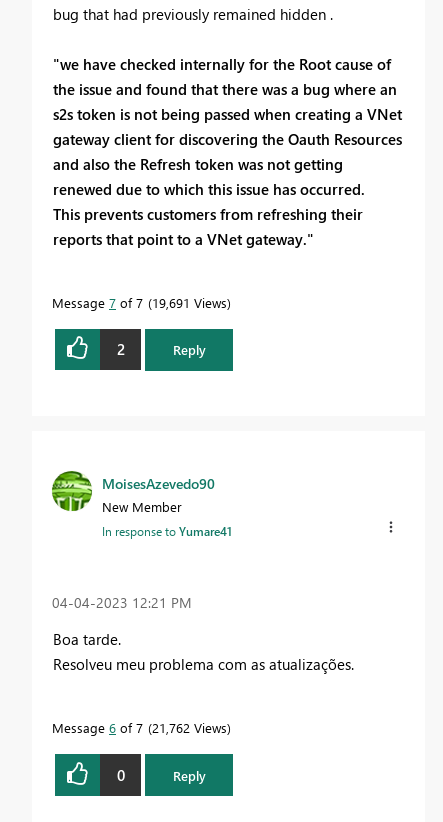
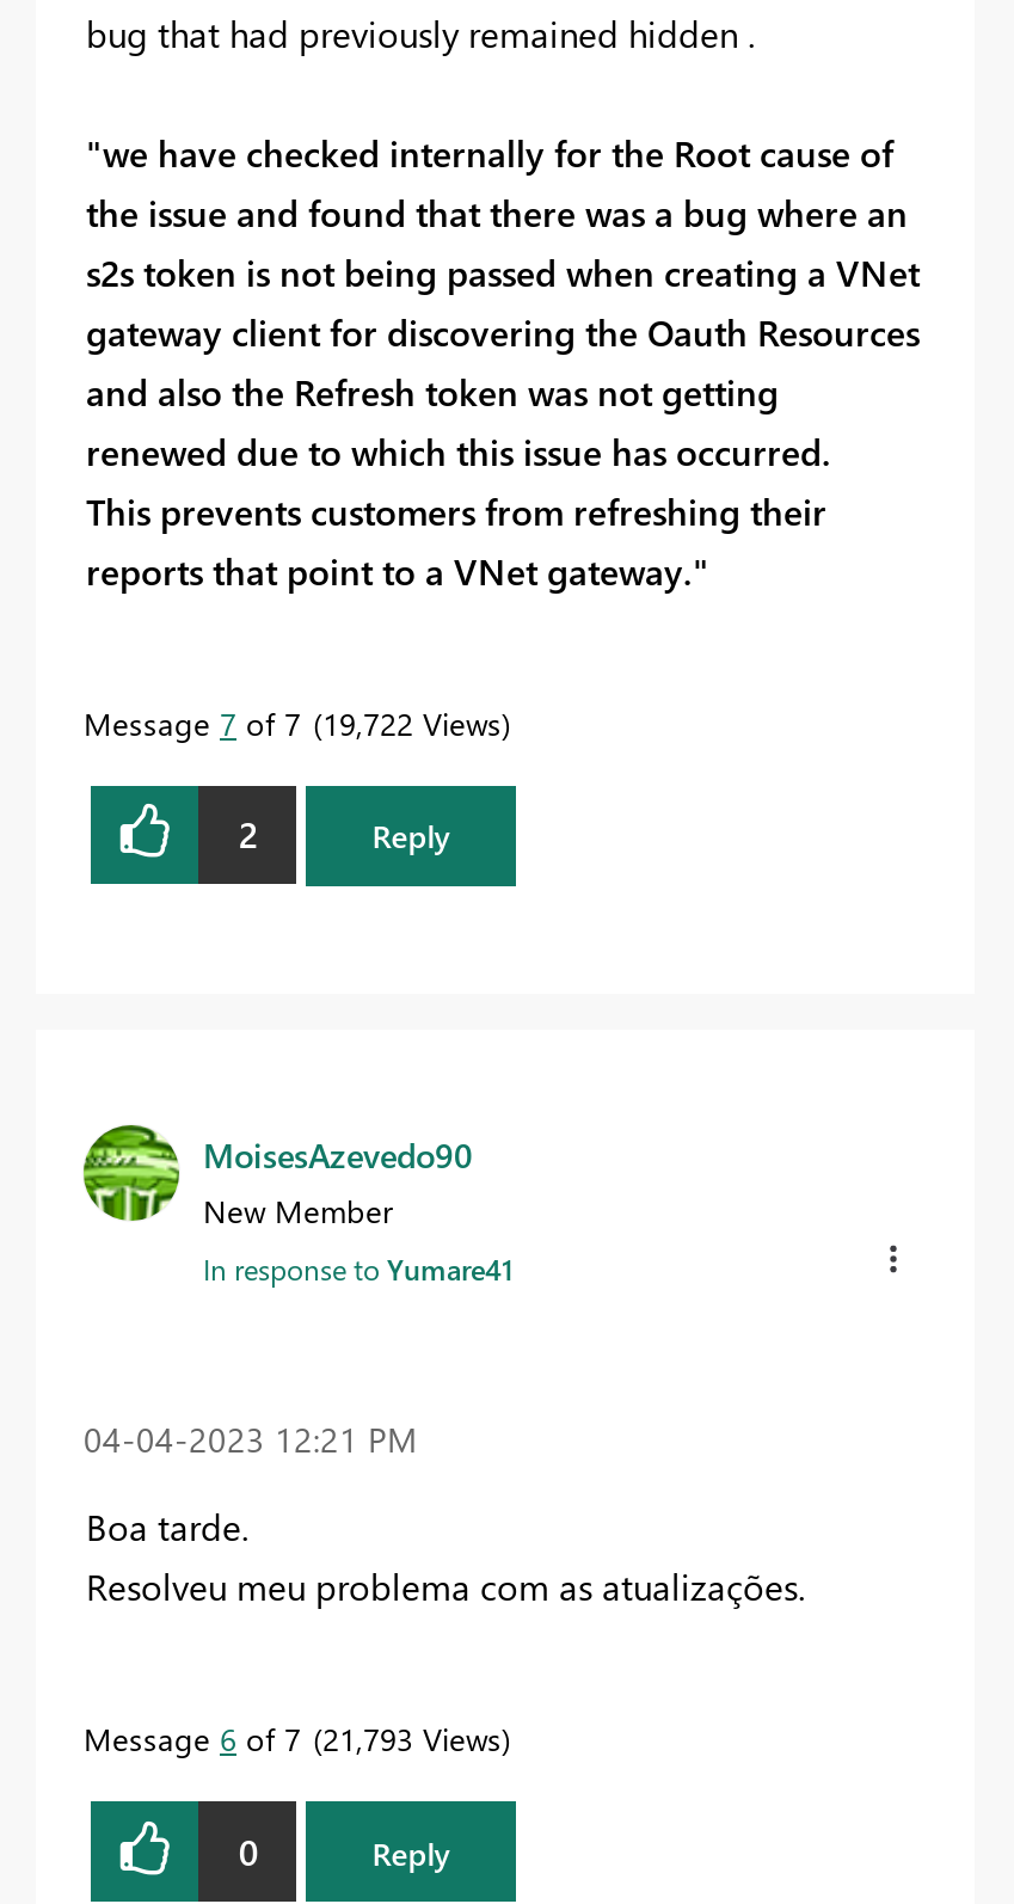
- Message 7 of 7 19,691 Views
+ Message 7 of 7 19,722 Views

- Message 6 of 7 21,762 Views
+ Message 6 of 7 21,793 Views
